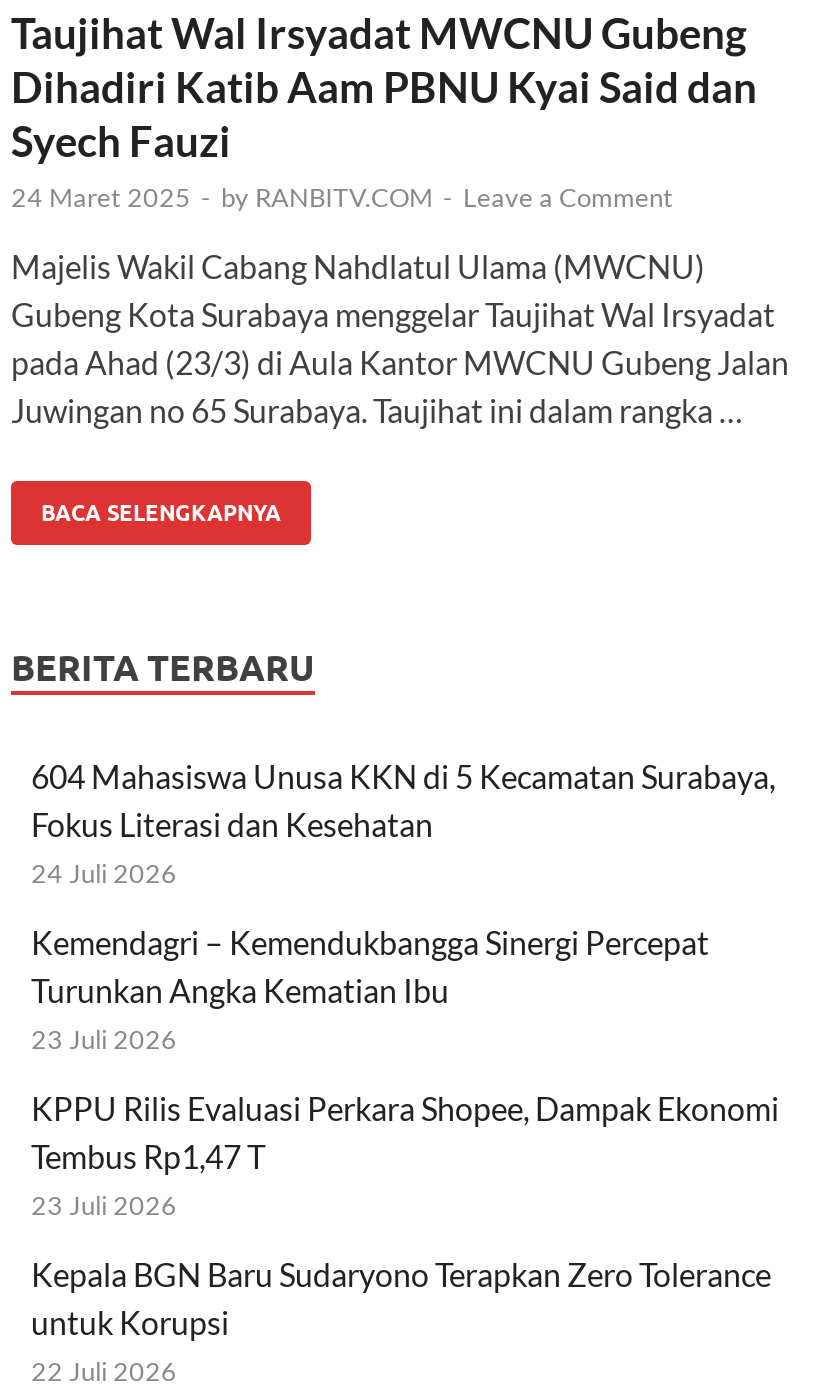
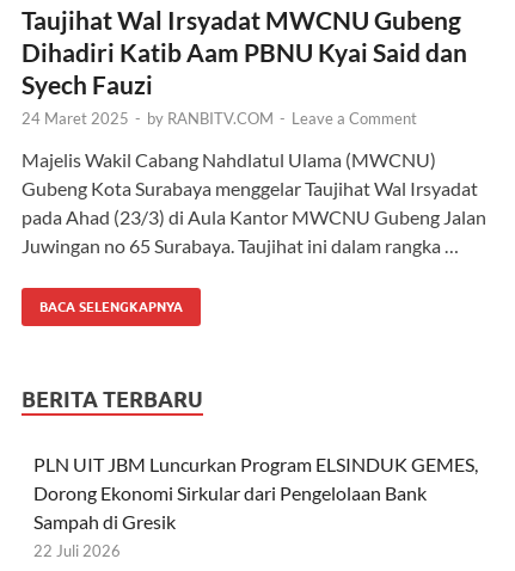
- 604 Mahasiswa Unusa KKN di 5 Kecamatan Surabaya,
- Fokus Literasi dan Kesehatan
- 24 Juli 2026
- Kemendagri – Kemendukbangga Sinergi Percepat
- Turunkan Angka Kematian Ibu
- 23 Juli 2026
- KPPU Rilis Evaluasi Perkara Shopee, Dampak Ekonomi
- Tembus Rp1,47 T
- 23 Juli 2026
- Kepala BGN Baru Sudaryono Terapkan Zero Tolerance
- untuk Korupsi
+ PLN UIT JBM Luncurkan Program ELSINDUK GEMES,
+ Dorong Ekonomi Sirkular dari Pengelolaan Bank
+ Sampah di Gresik
